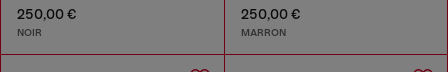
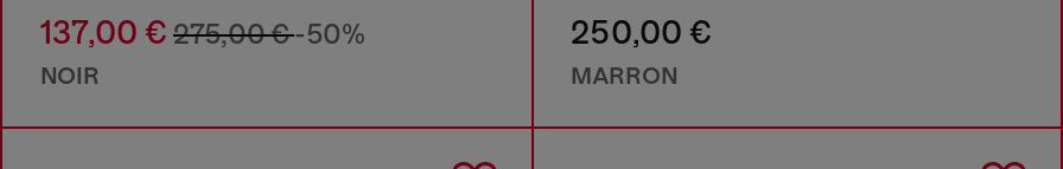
- 250,00 €
+ 137,00 €275,00 €-50%
